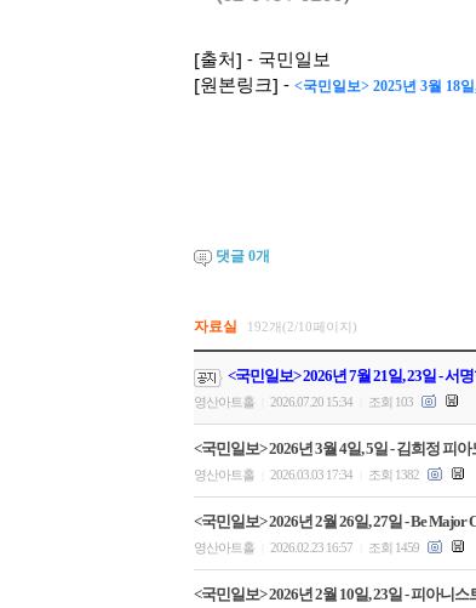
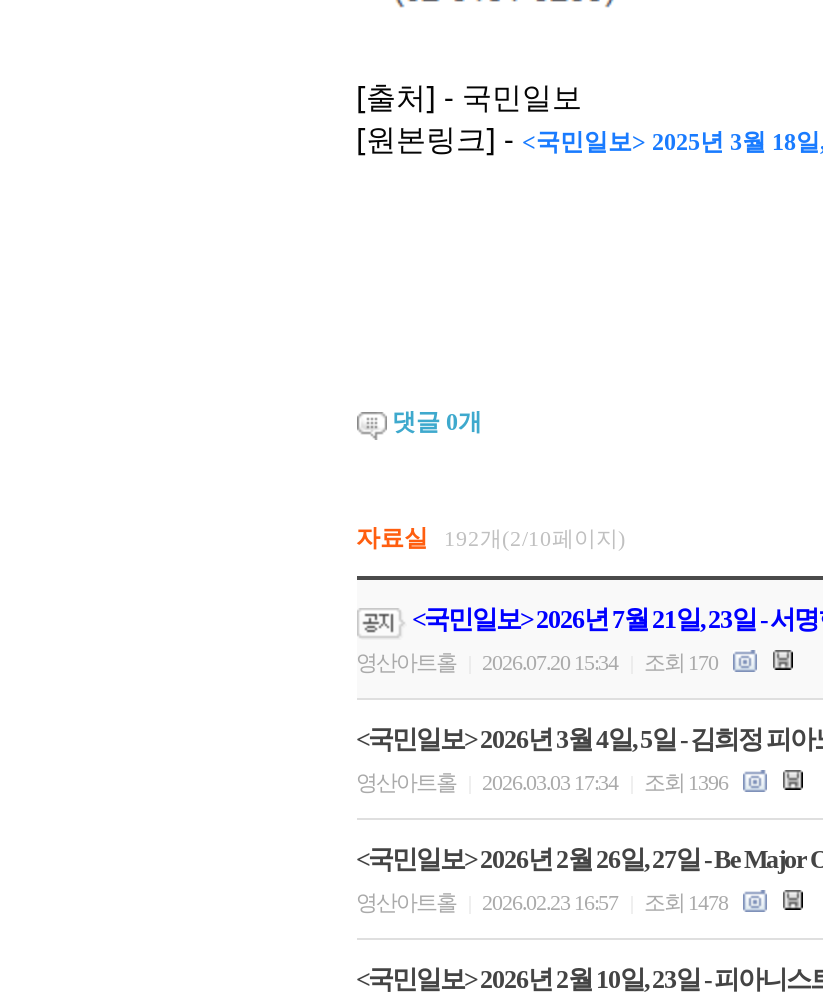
- 영산아트홀 2026.07.20 15:34 조회 103
+ 영산아트홀 2026.07.20 15:34 조회 170

- 영산아트홀 2026.03.03 17:34 조회 1382
+ 영산아트홀 2026.03.03 17:34 조회 1396

- 영산아트홀 2026.02.23 16:57 조회 1459
+ 영산아트홀 2026.02.23 16:57 조회 1478
